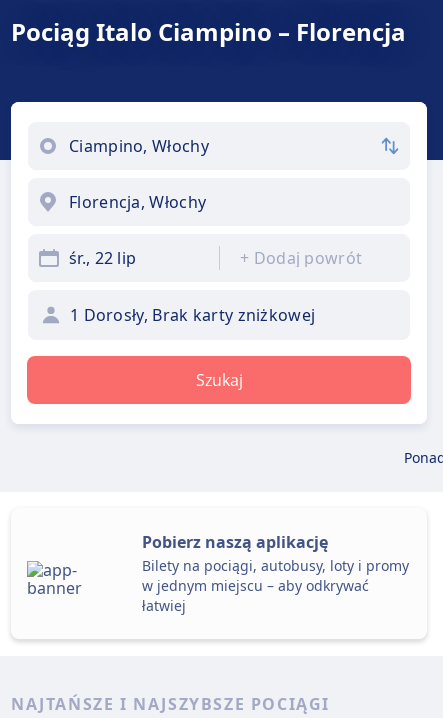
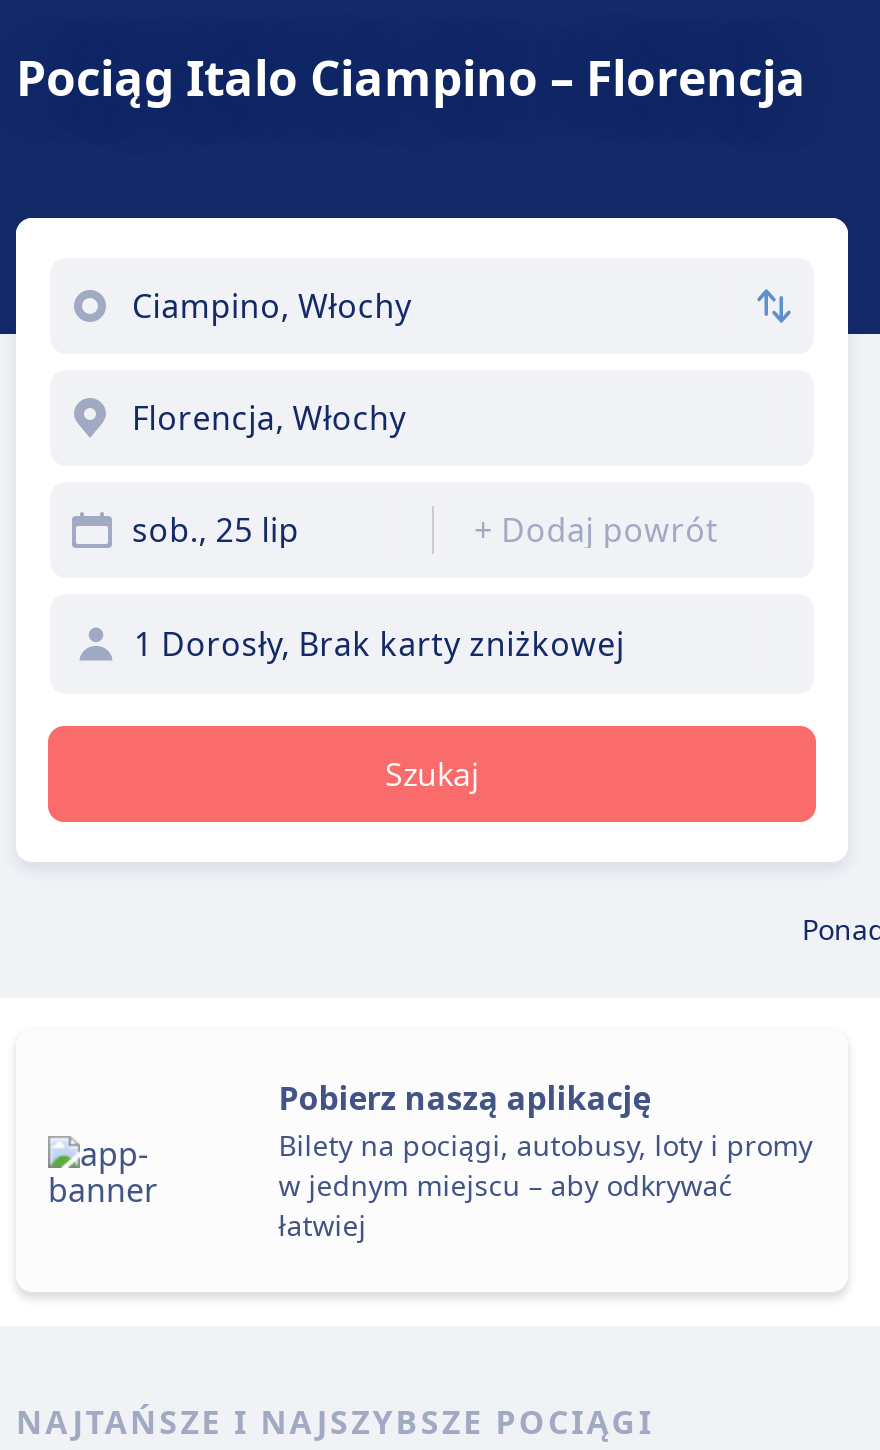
- śr., 22 lip
+ sob., 25 lip
